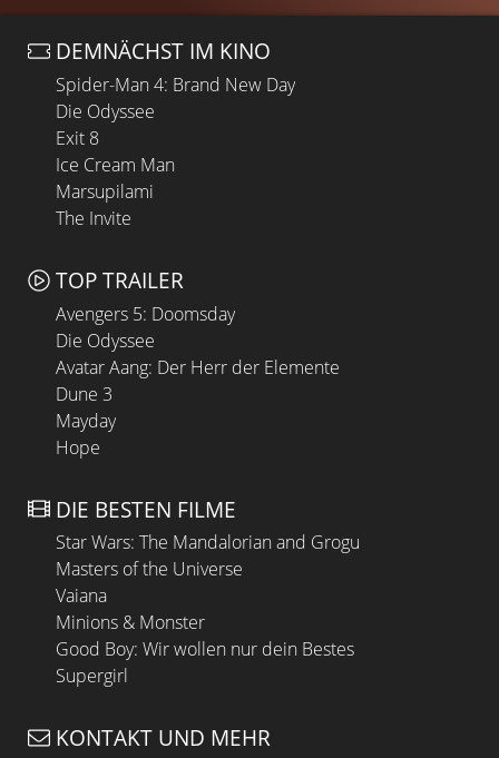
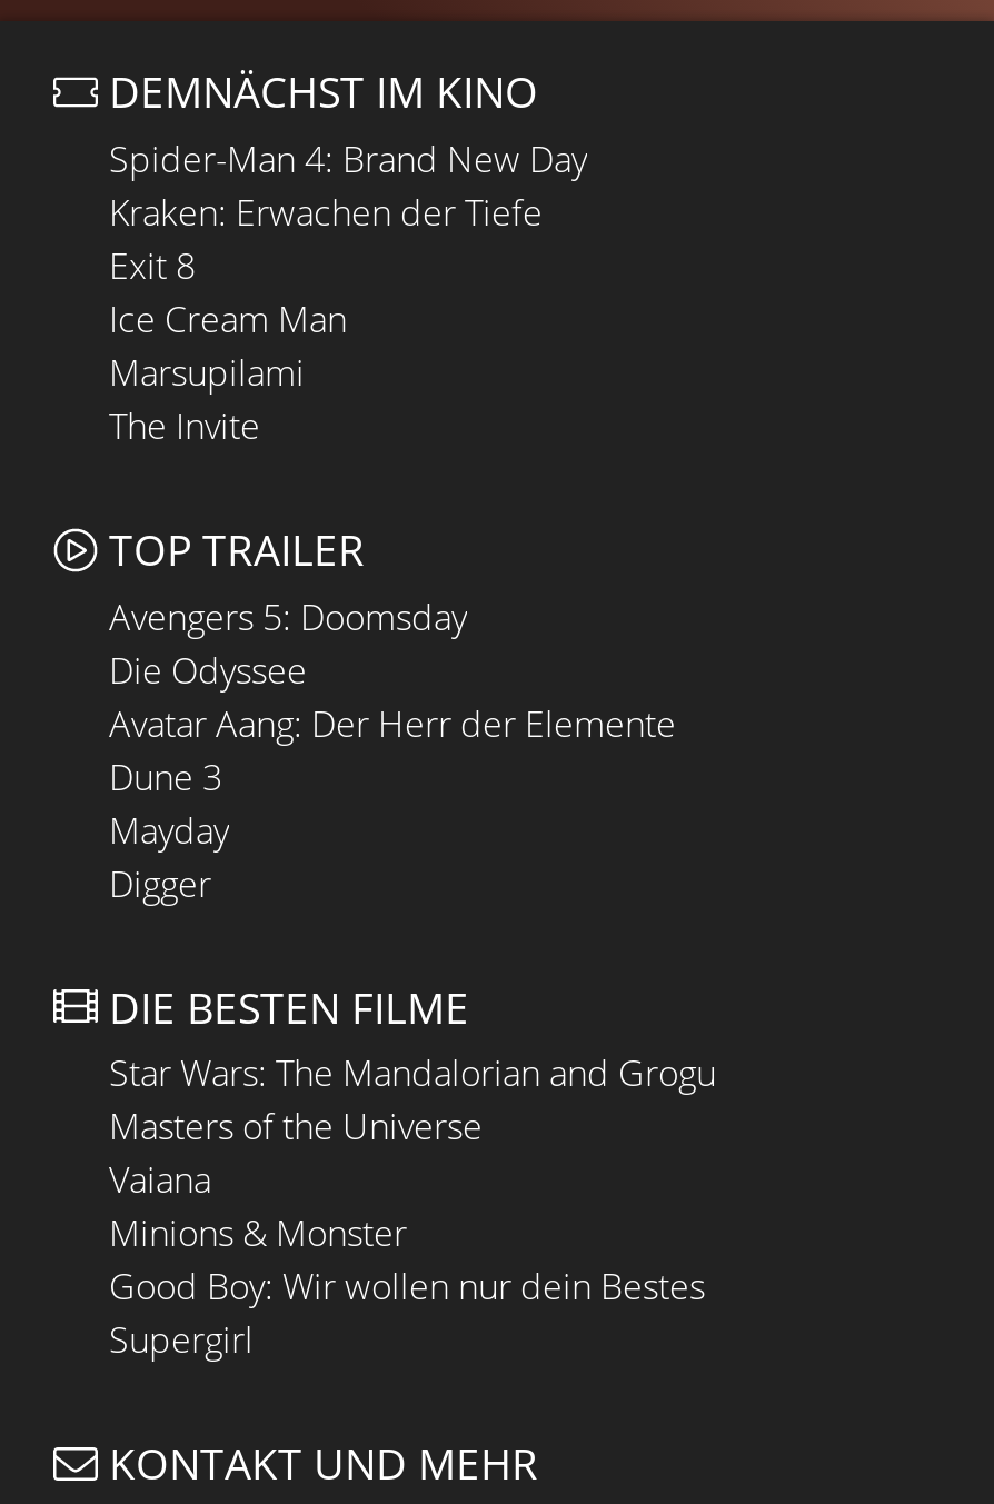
- Die Odyssee
+ Kraken: Erwachen der Tiefe

- Hope
+ Digger
